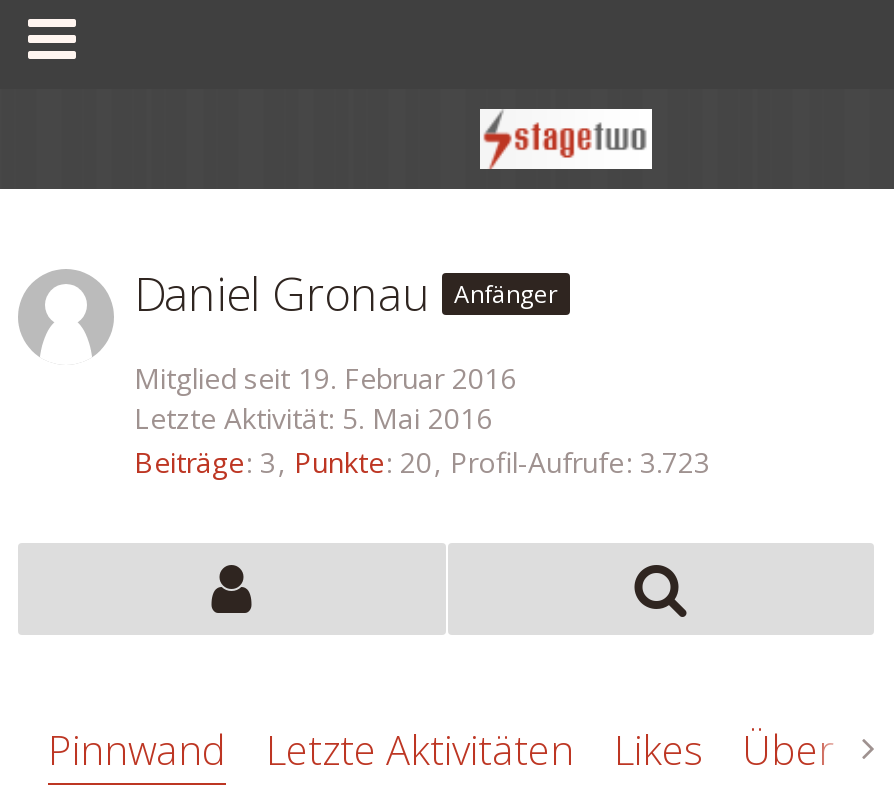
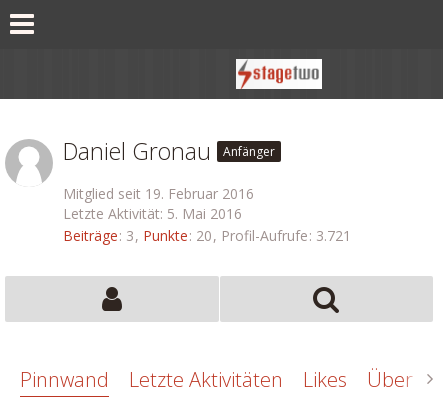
- Beiträge 3 Punkte 20 Profil-Aufrufe 3.723
+ Beiträge 3 Punkte 20 Profil-Aufrufe 3.721
